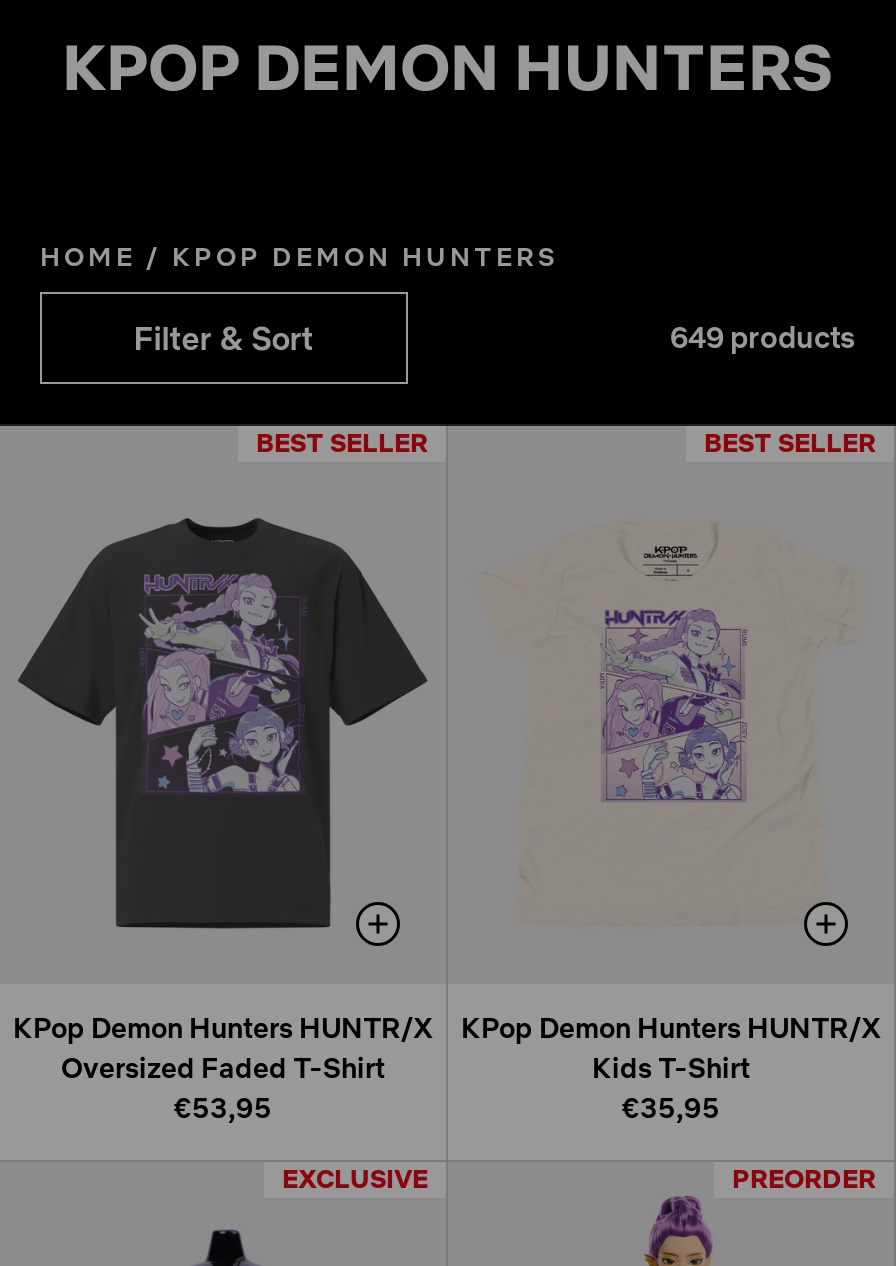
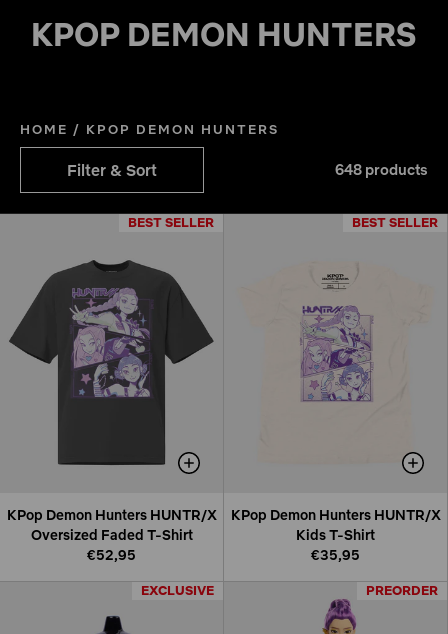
- 649 products
+ 648 products

- €53,95
+ €52,95
